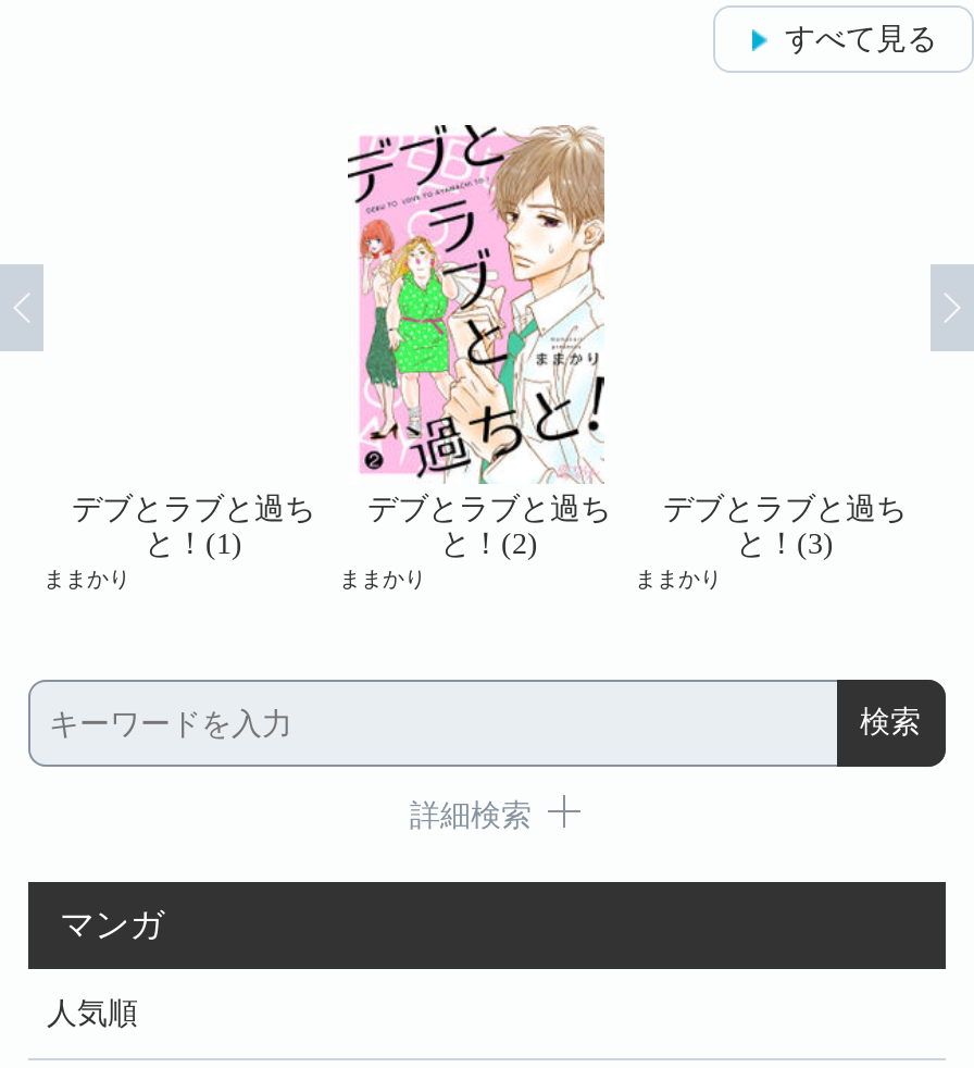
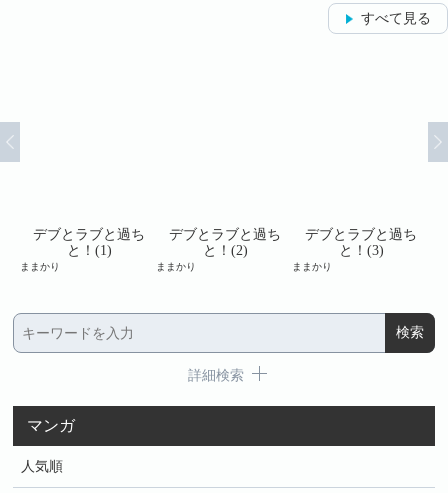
- [image]
